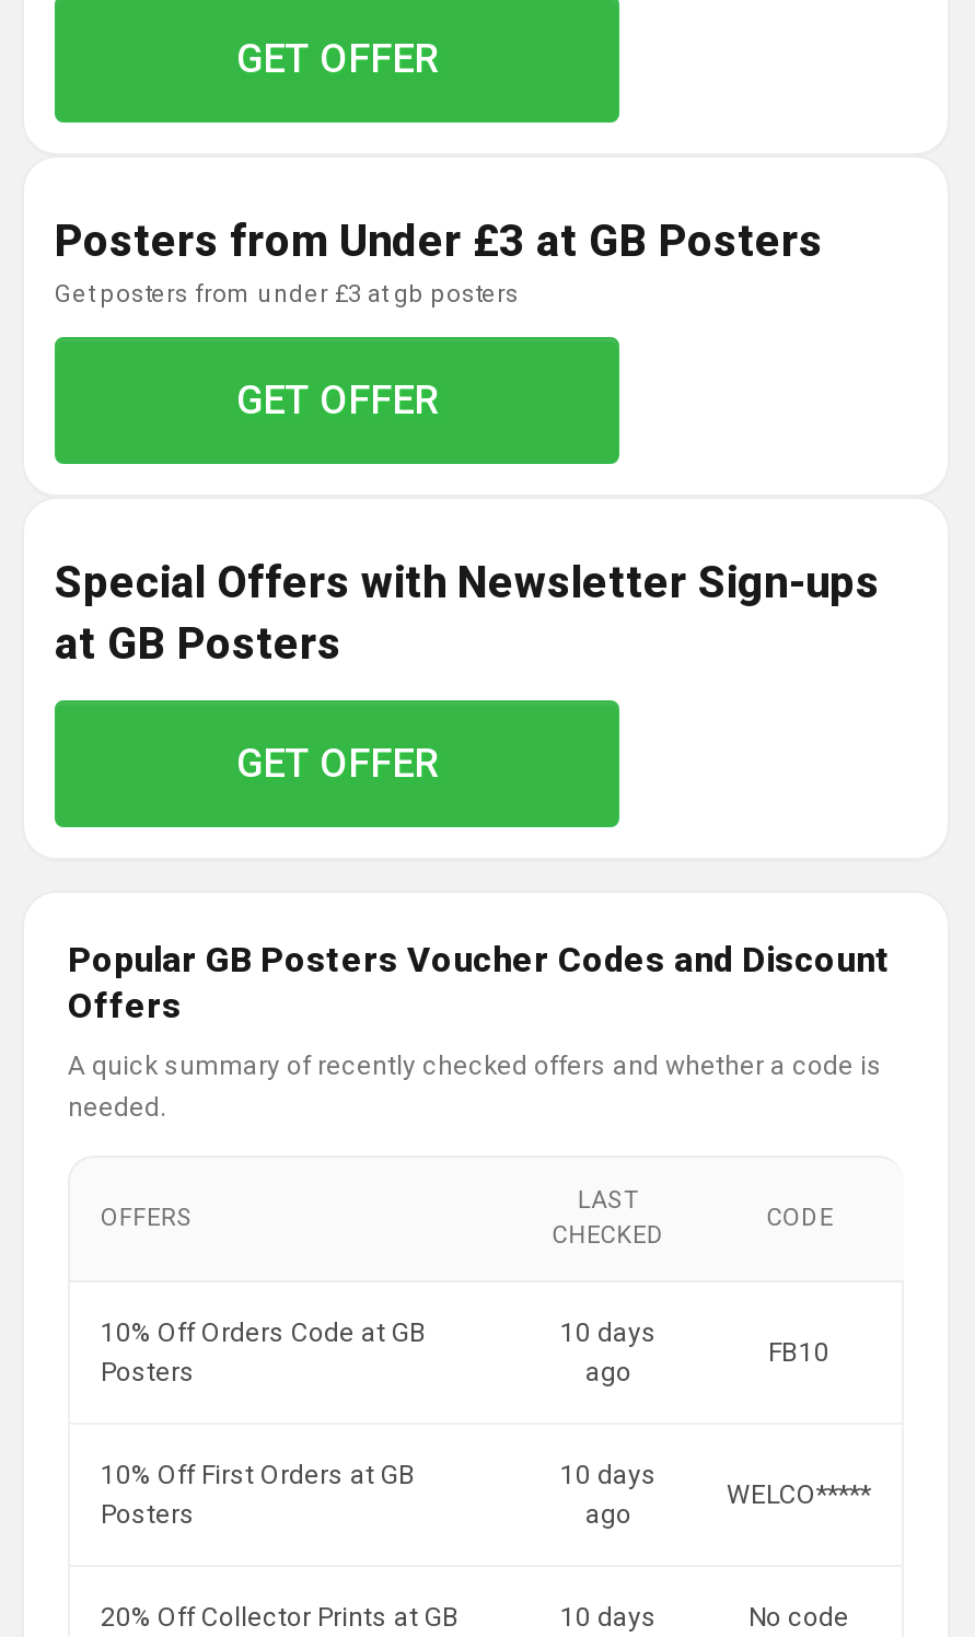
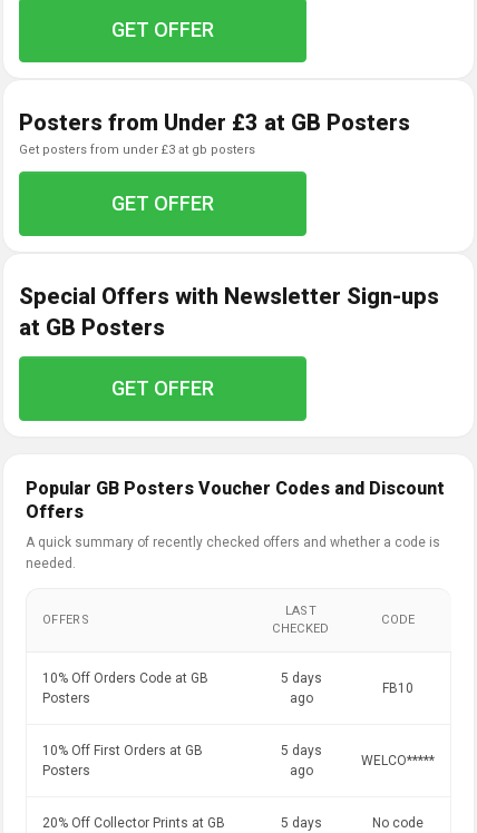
- 10 days
+ 5 days

- 10 days
+ 5 days

- 10 days
+ 5 days
